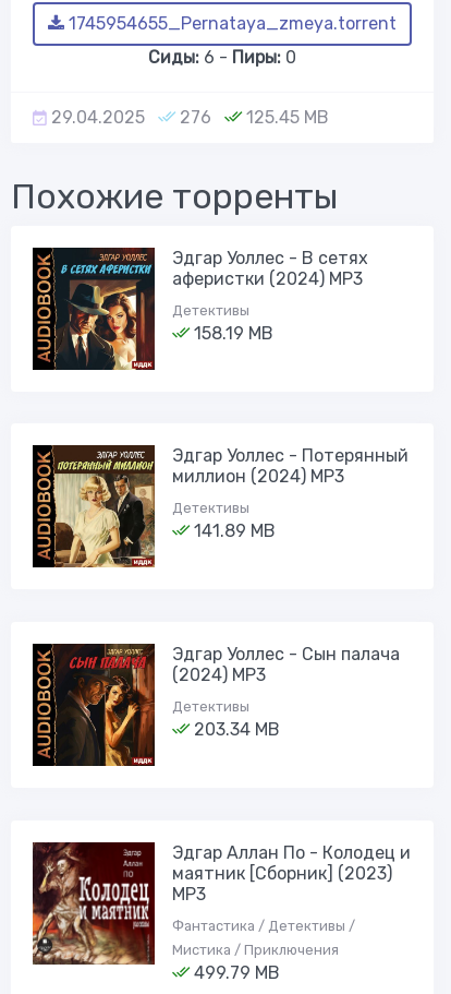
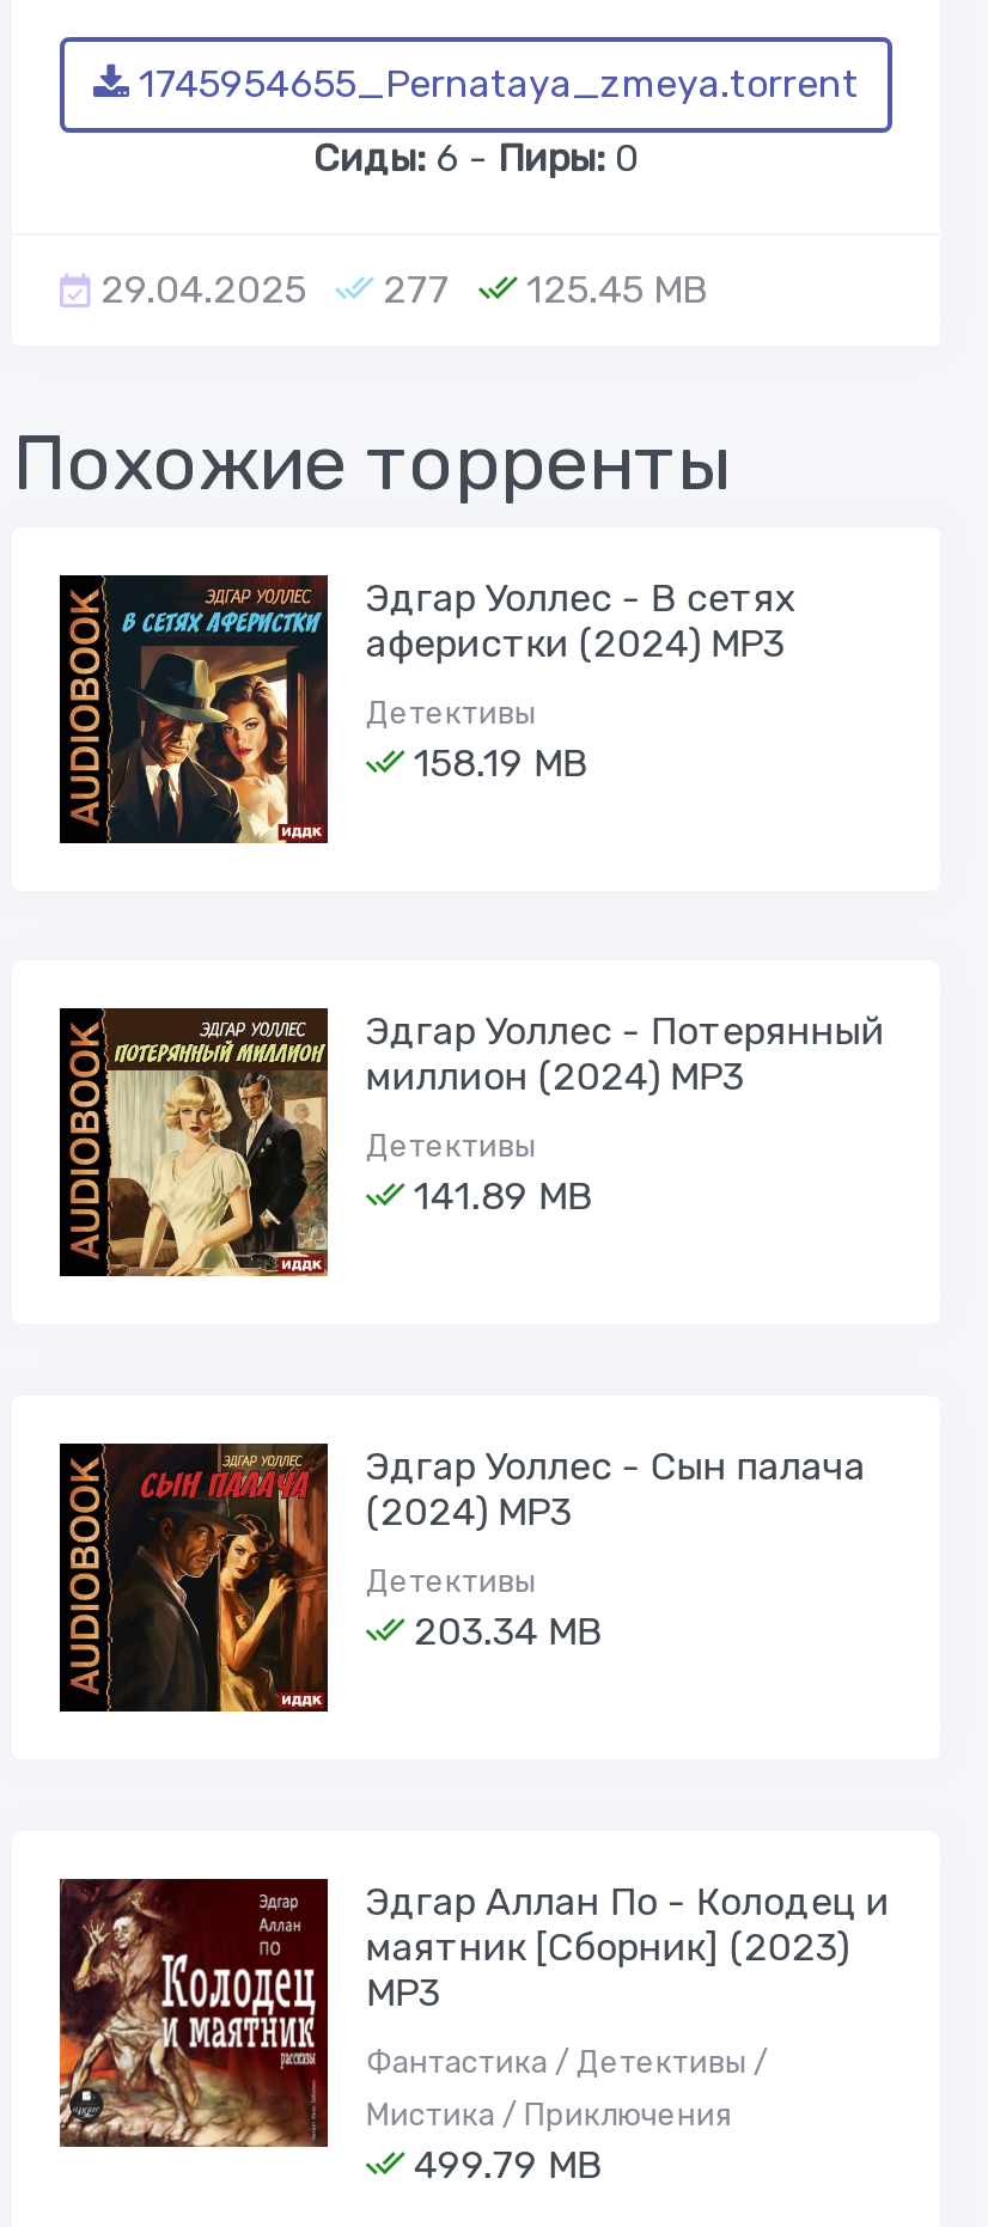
- 29.04.2025 276 125.45 MB
+ 29.04.2025 277 125.45 MB
